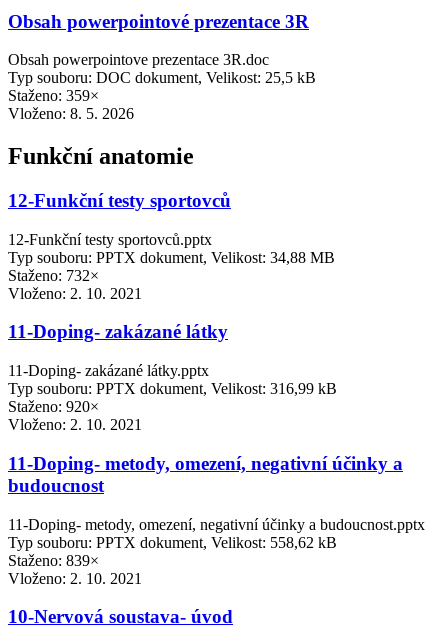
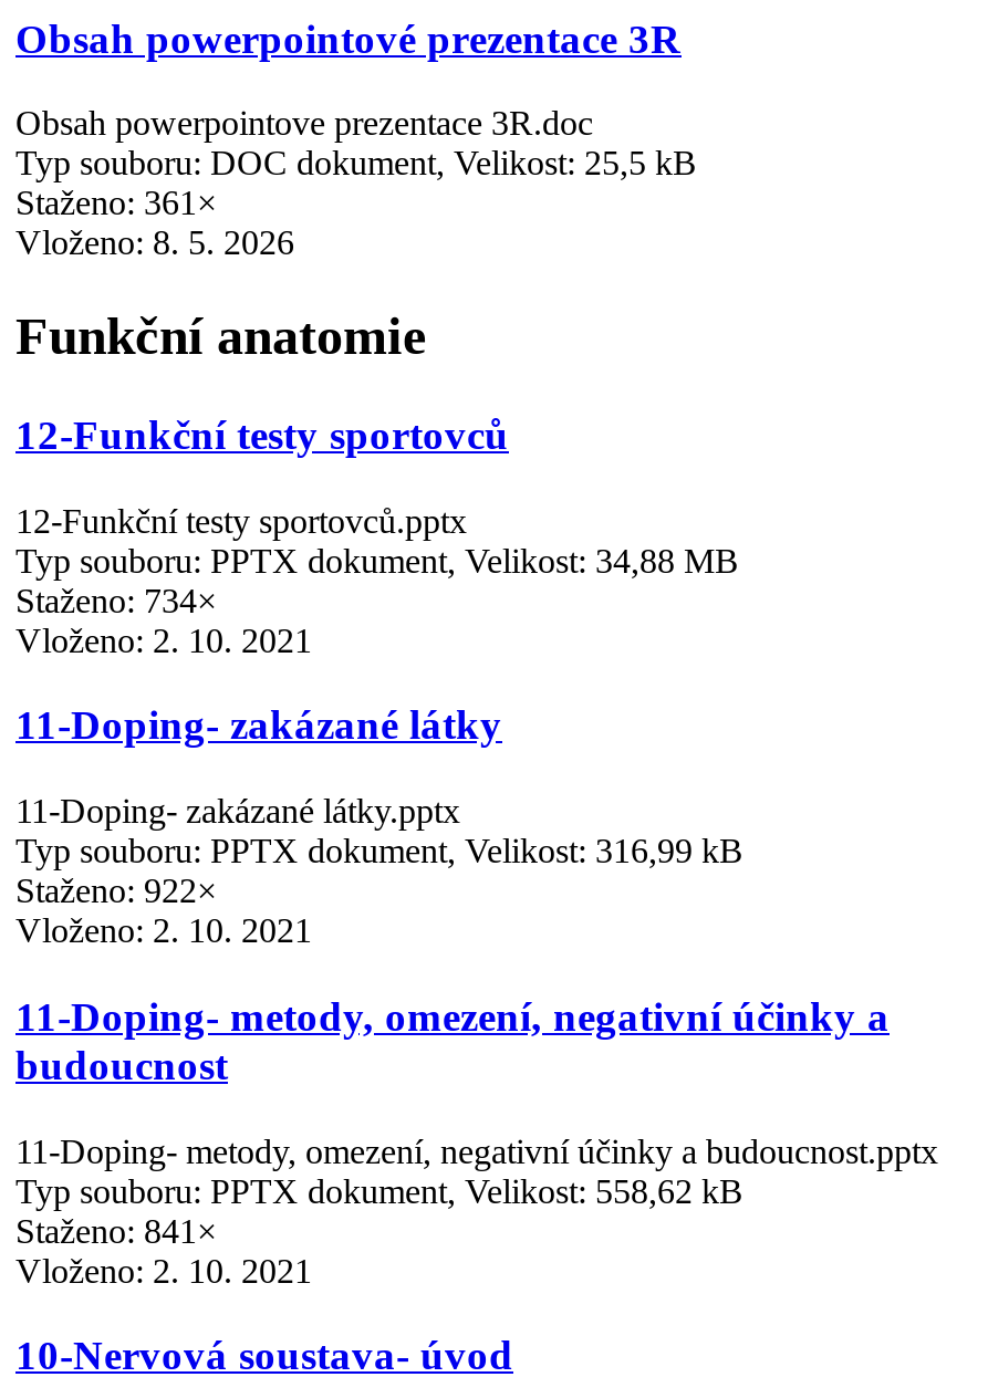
- Staženo: 359×
+ Staženo: 361×

- Staženo: 732×
+ Staženo: 734×

- Staženo: 920×
+ Staženo: 922×

- Staženo: 839×
+ Staženo: 841×
